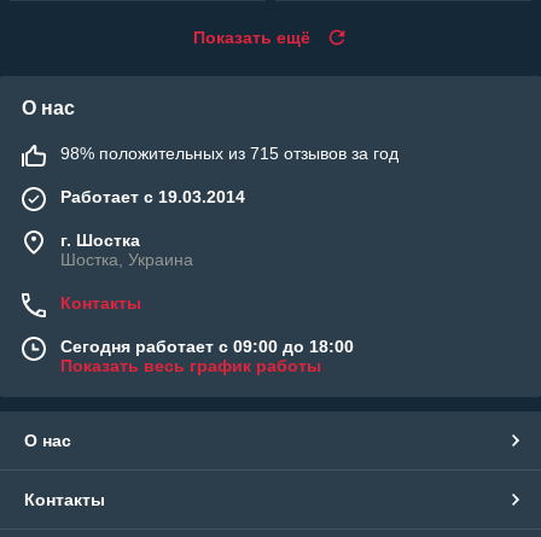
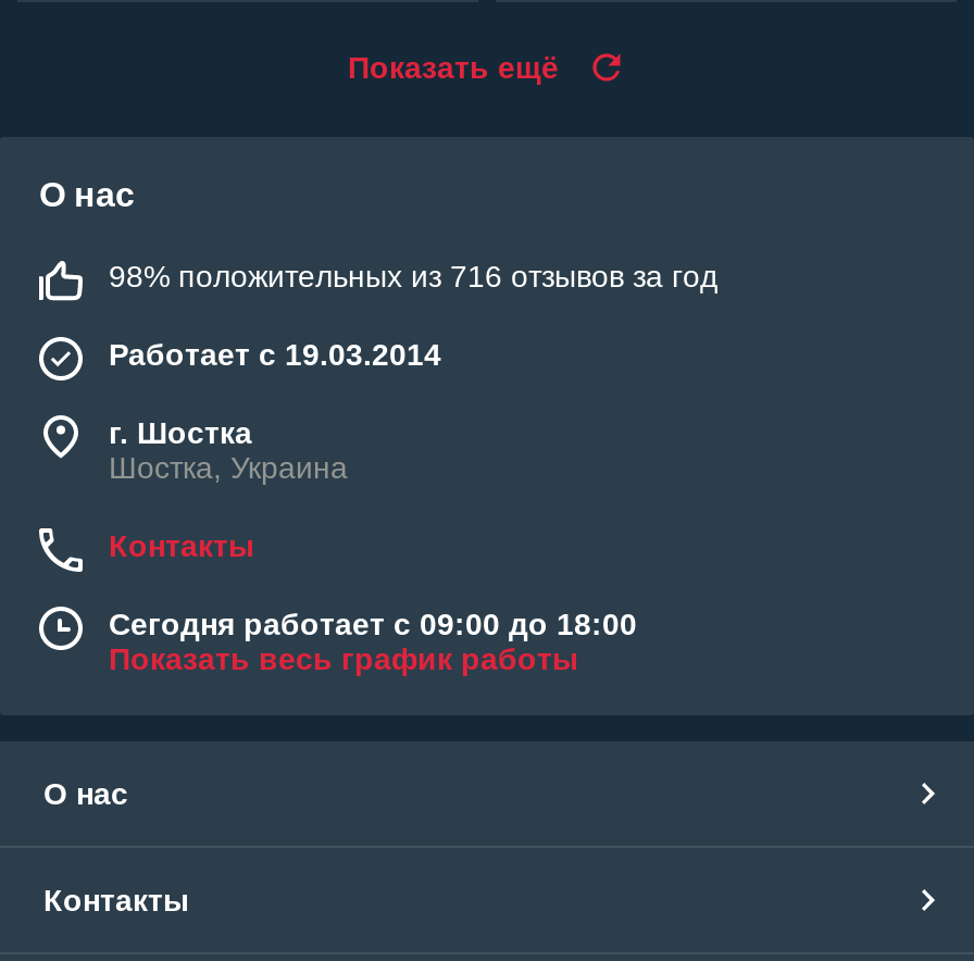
- 98% положительных из 715 отзывов за год
+ 98% положительных из 716 отзывов за год
